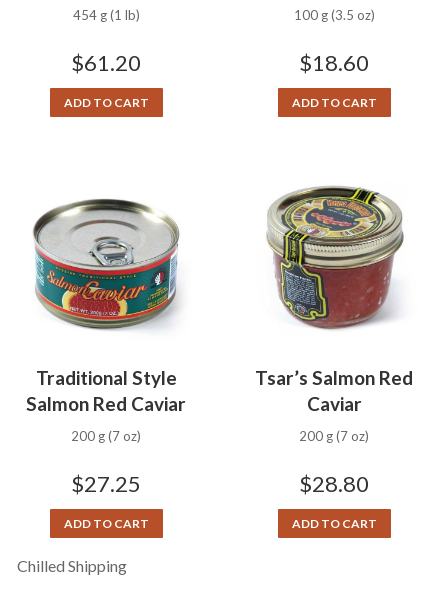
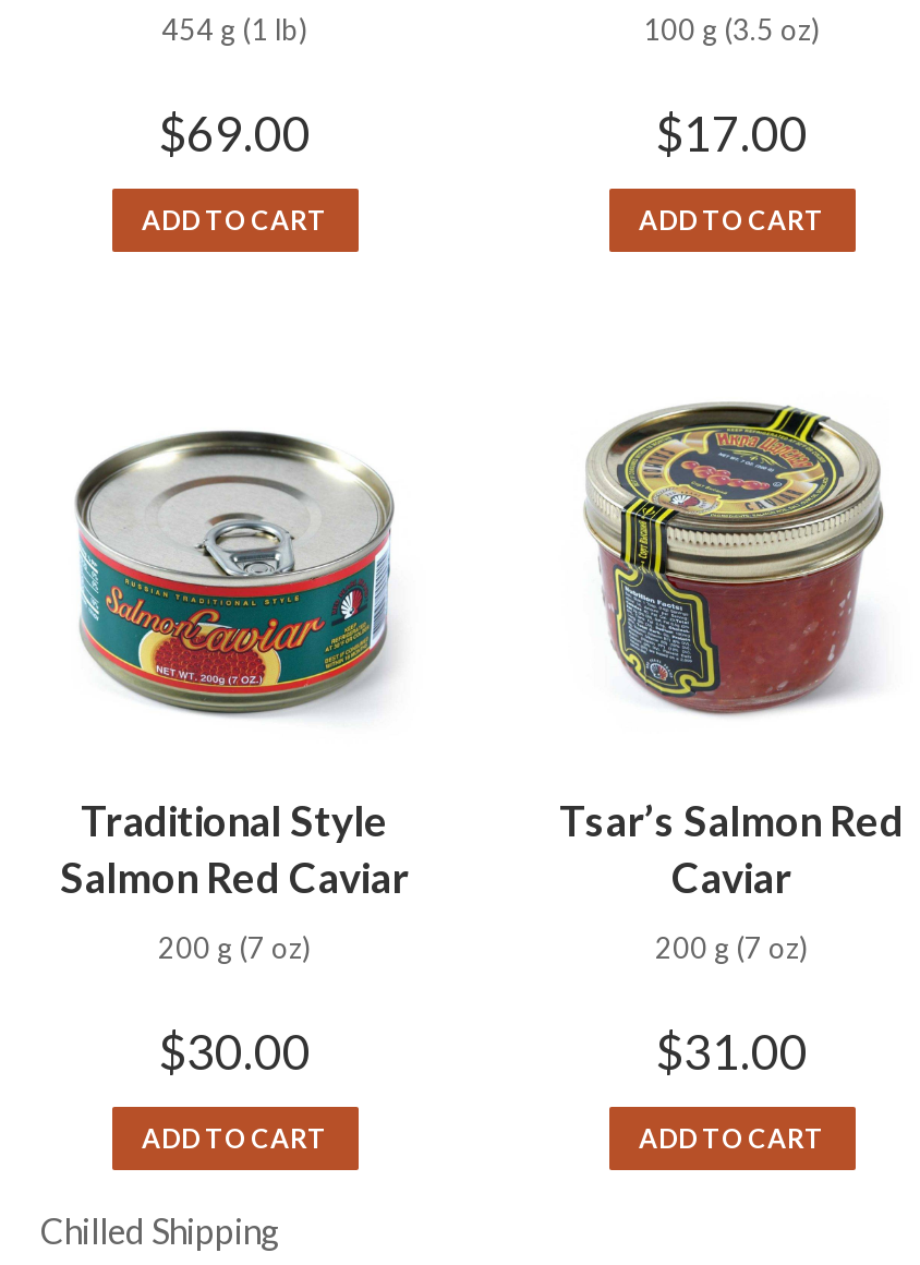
- $61.20
+ $69.00

- $18.60
+ $17.00

- $27.25
+ $30.00

- $28.80
+ $31.00
